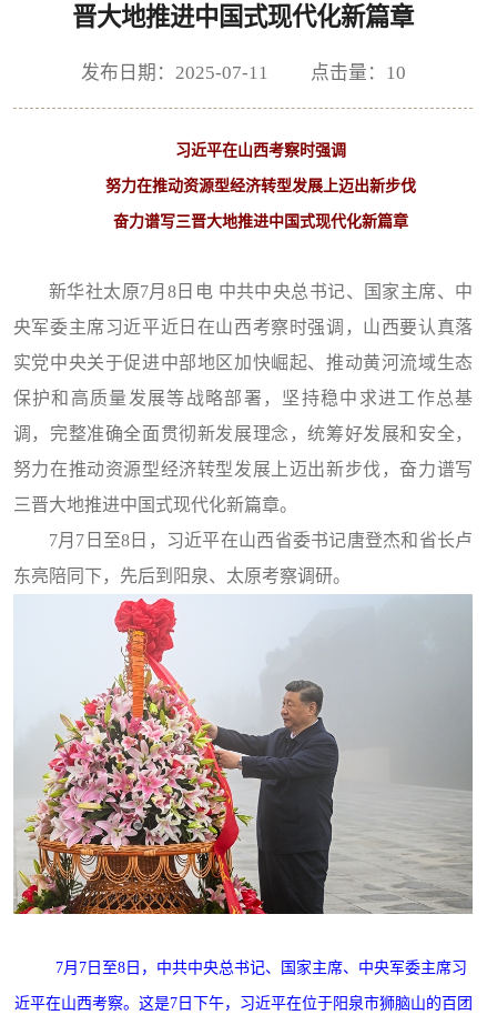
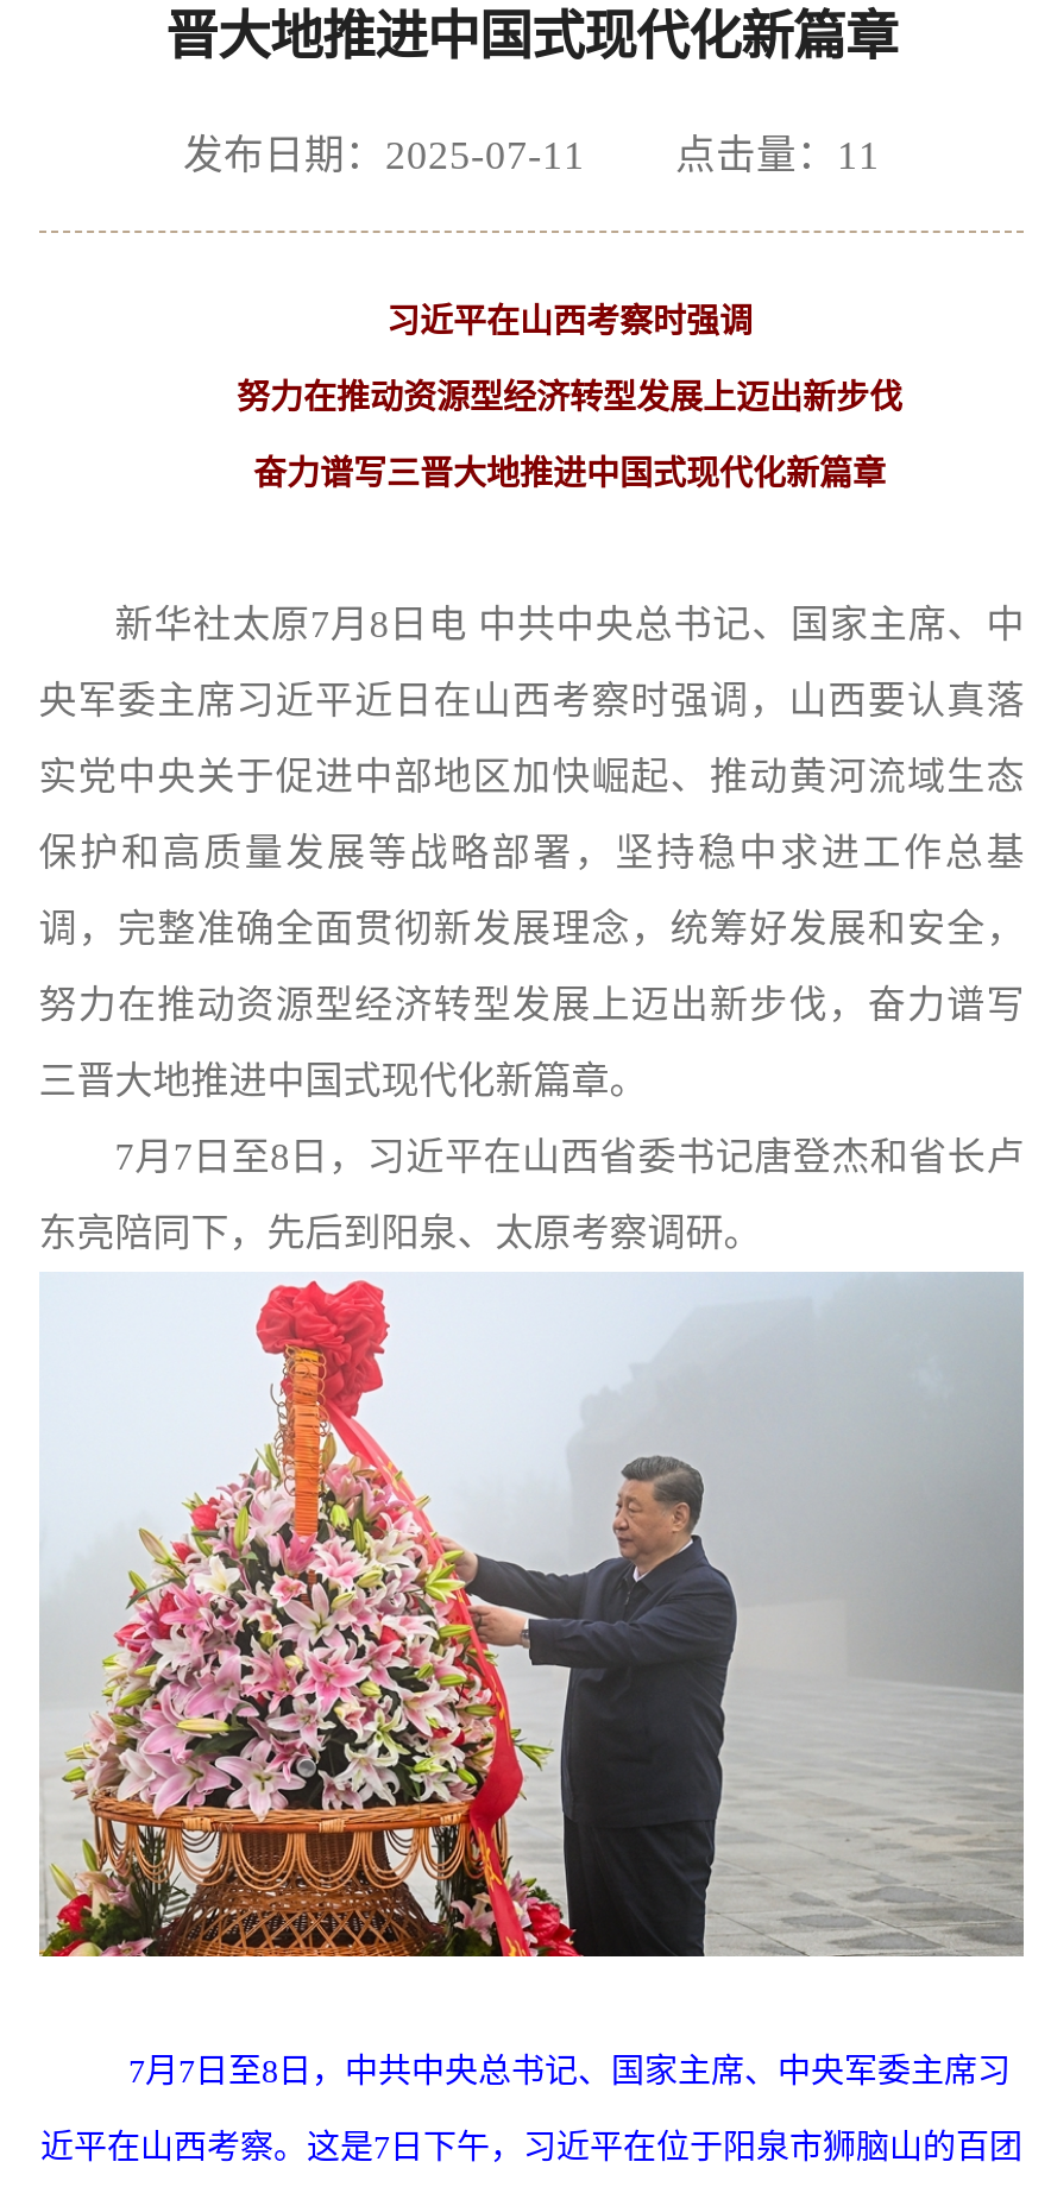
- 发布日期：2025-07-11 点击量：10
+ 发布日期：2025-07-11 点击量：11
